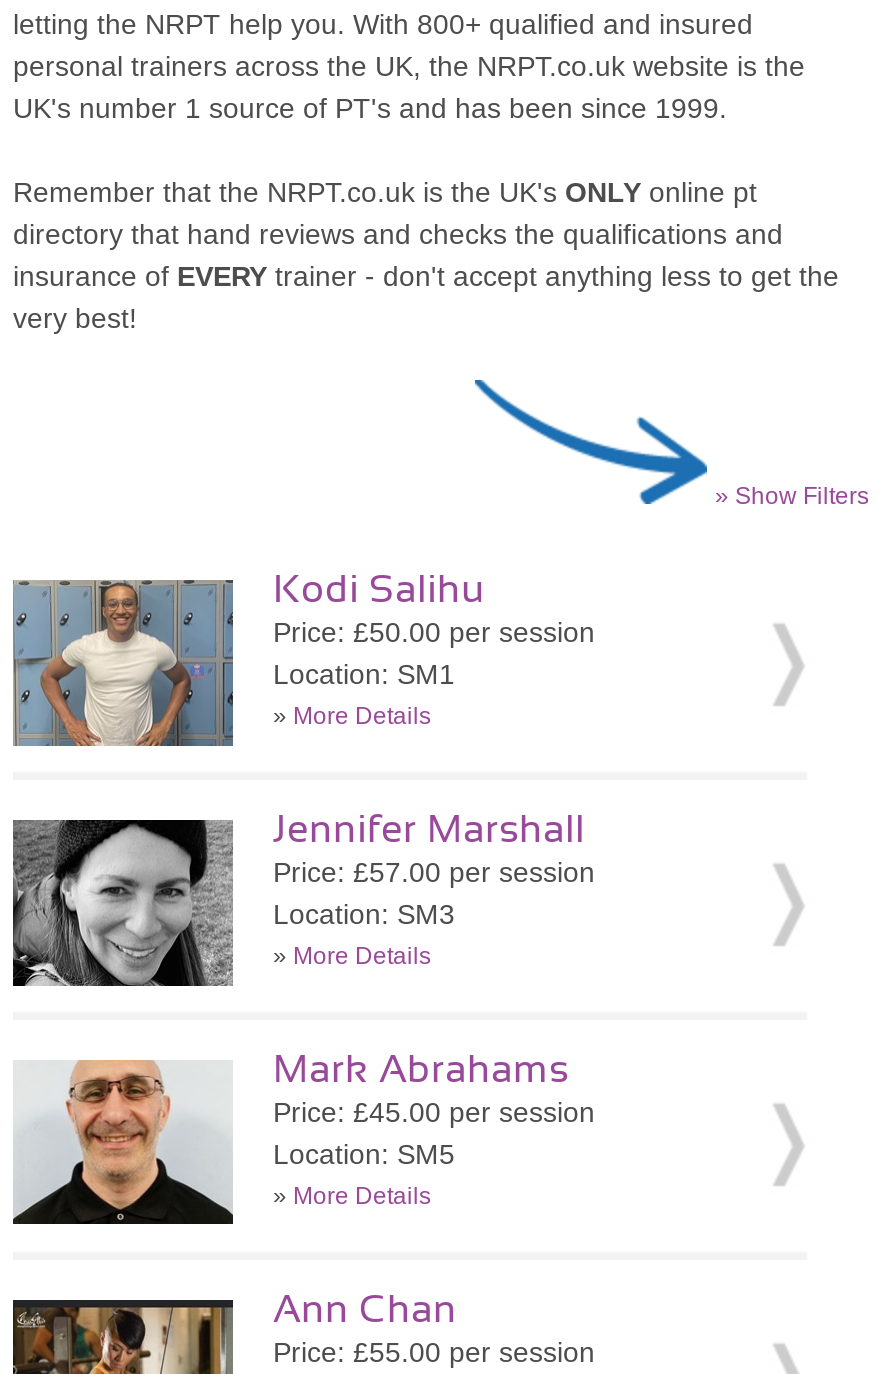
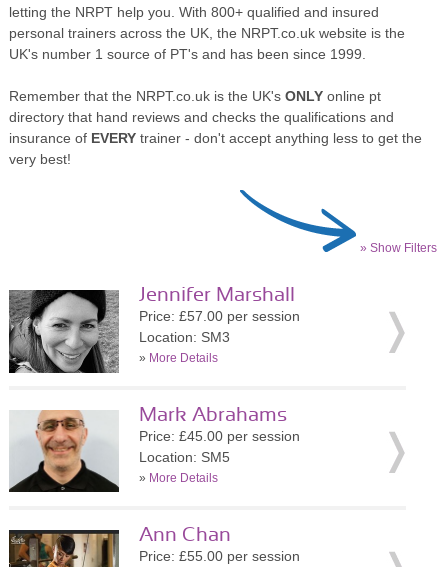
- [image]
- Kodi Salihu
- Price: £50.00 per session
- Location: SM1
- » More Details
